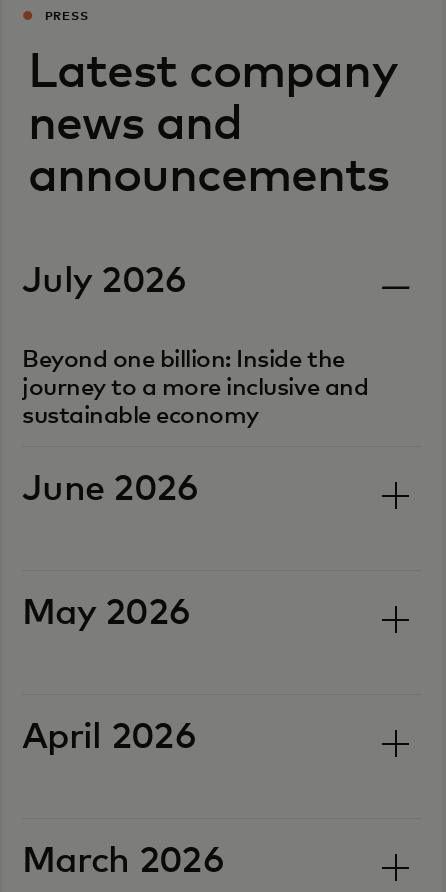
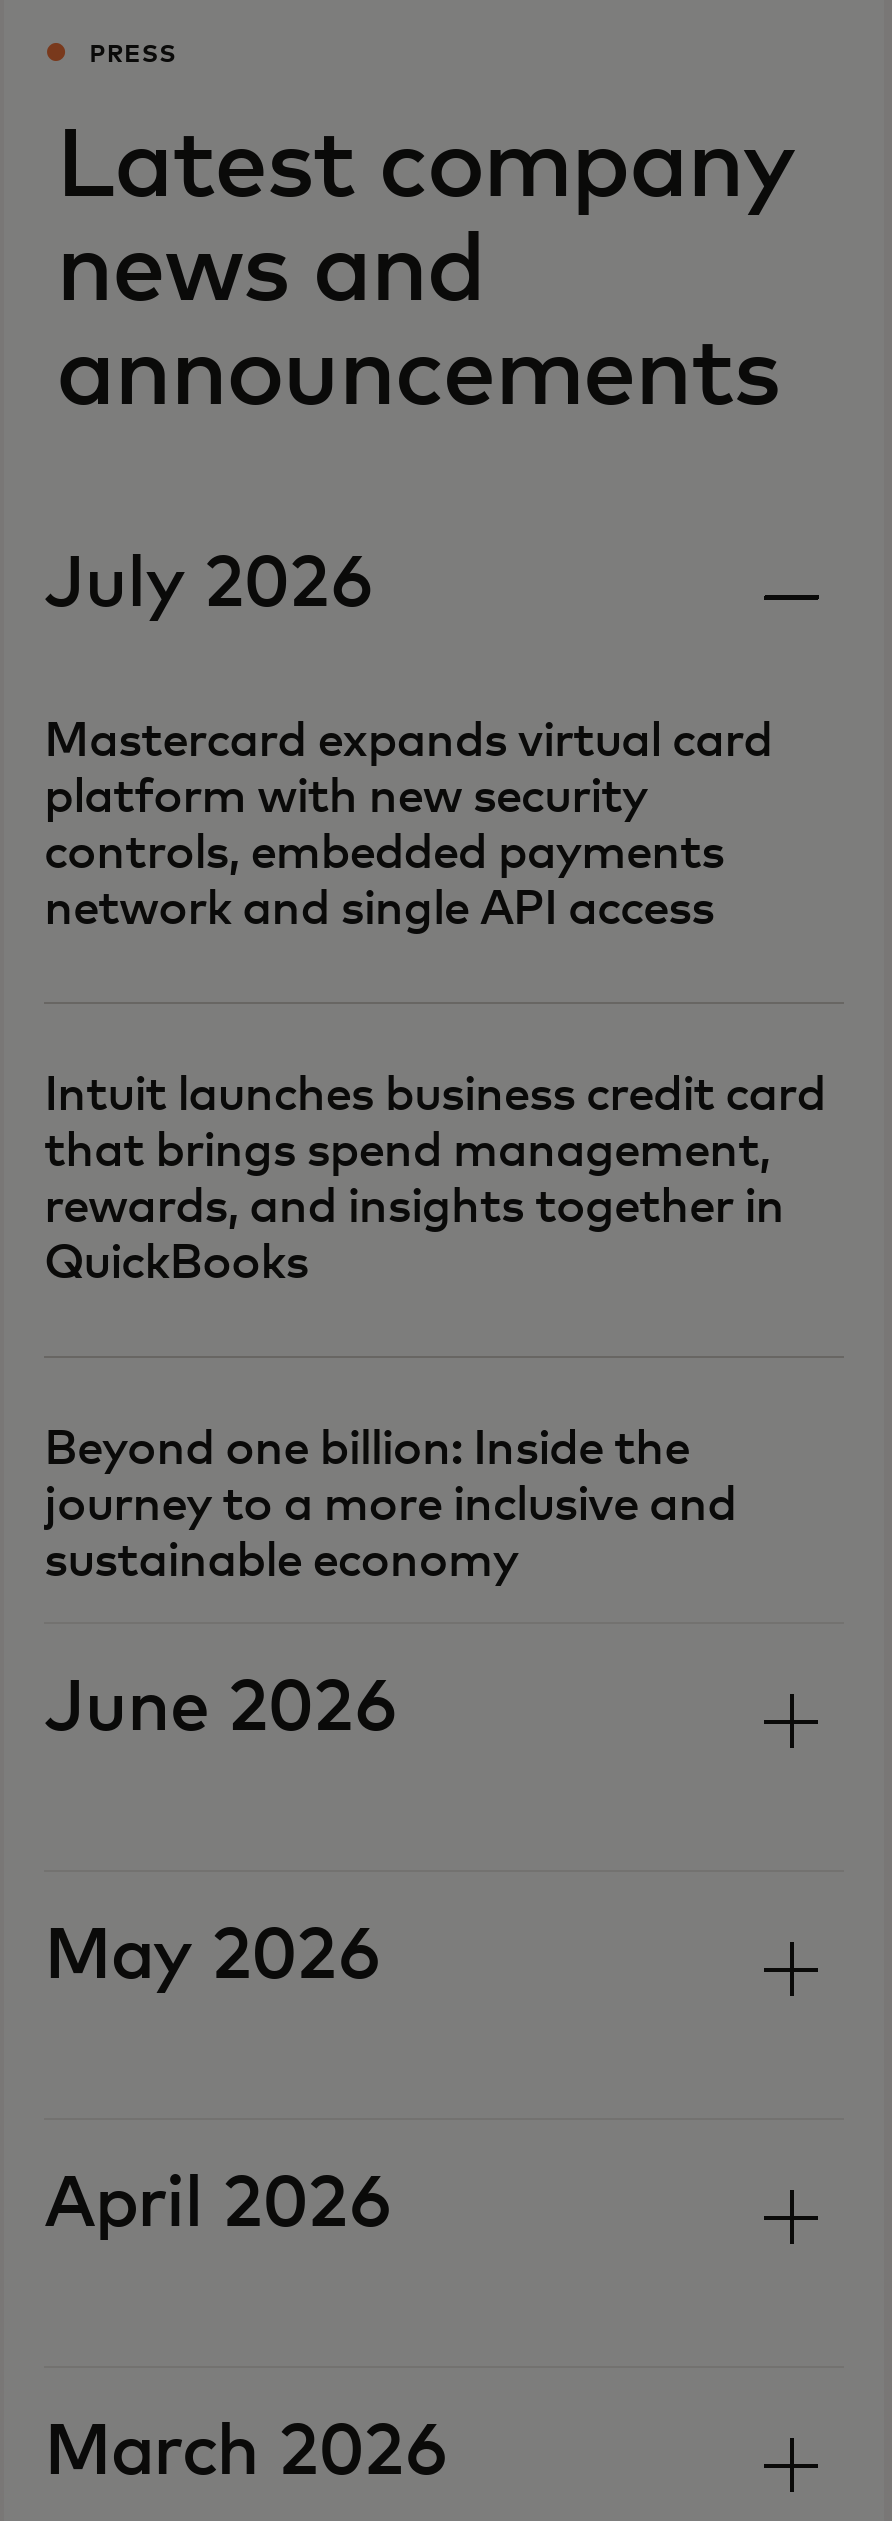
+ Mastercard expands virtual card
+ platform with new security
+ controls, embedded payments
+ network and single API access

+ Intuit launches business credit card
+ that brings spend management,
+ rewards, and insights together in
+ QuickBooks
